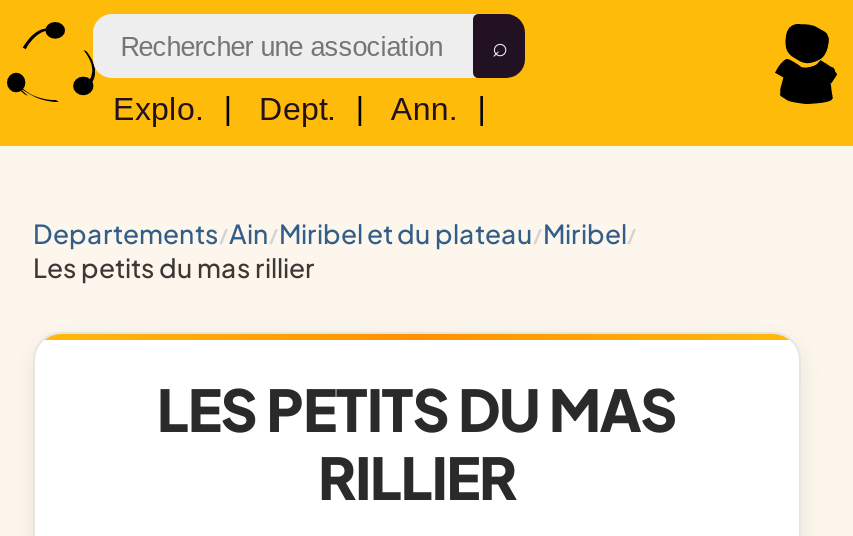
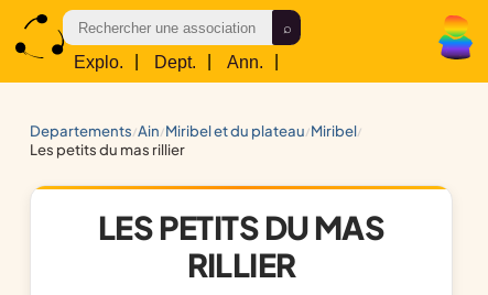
- [image]
+ [image]
